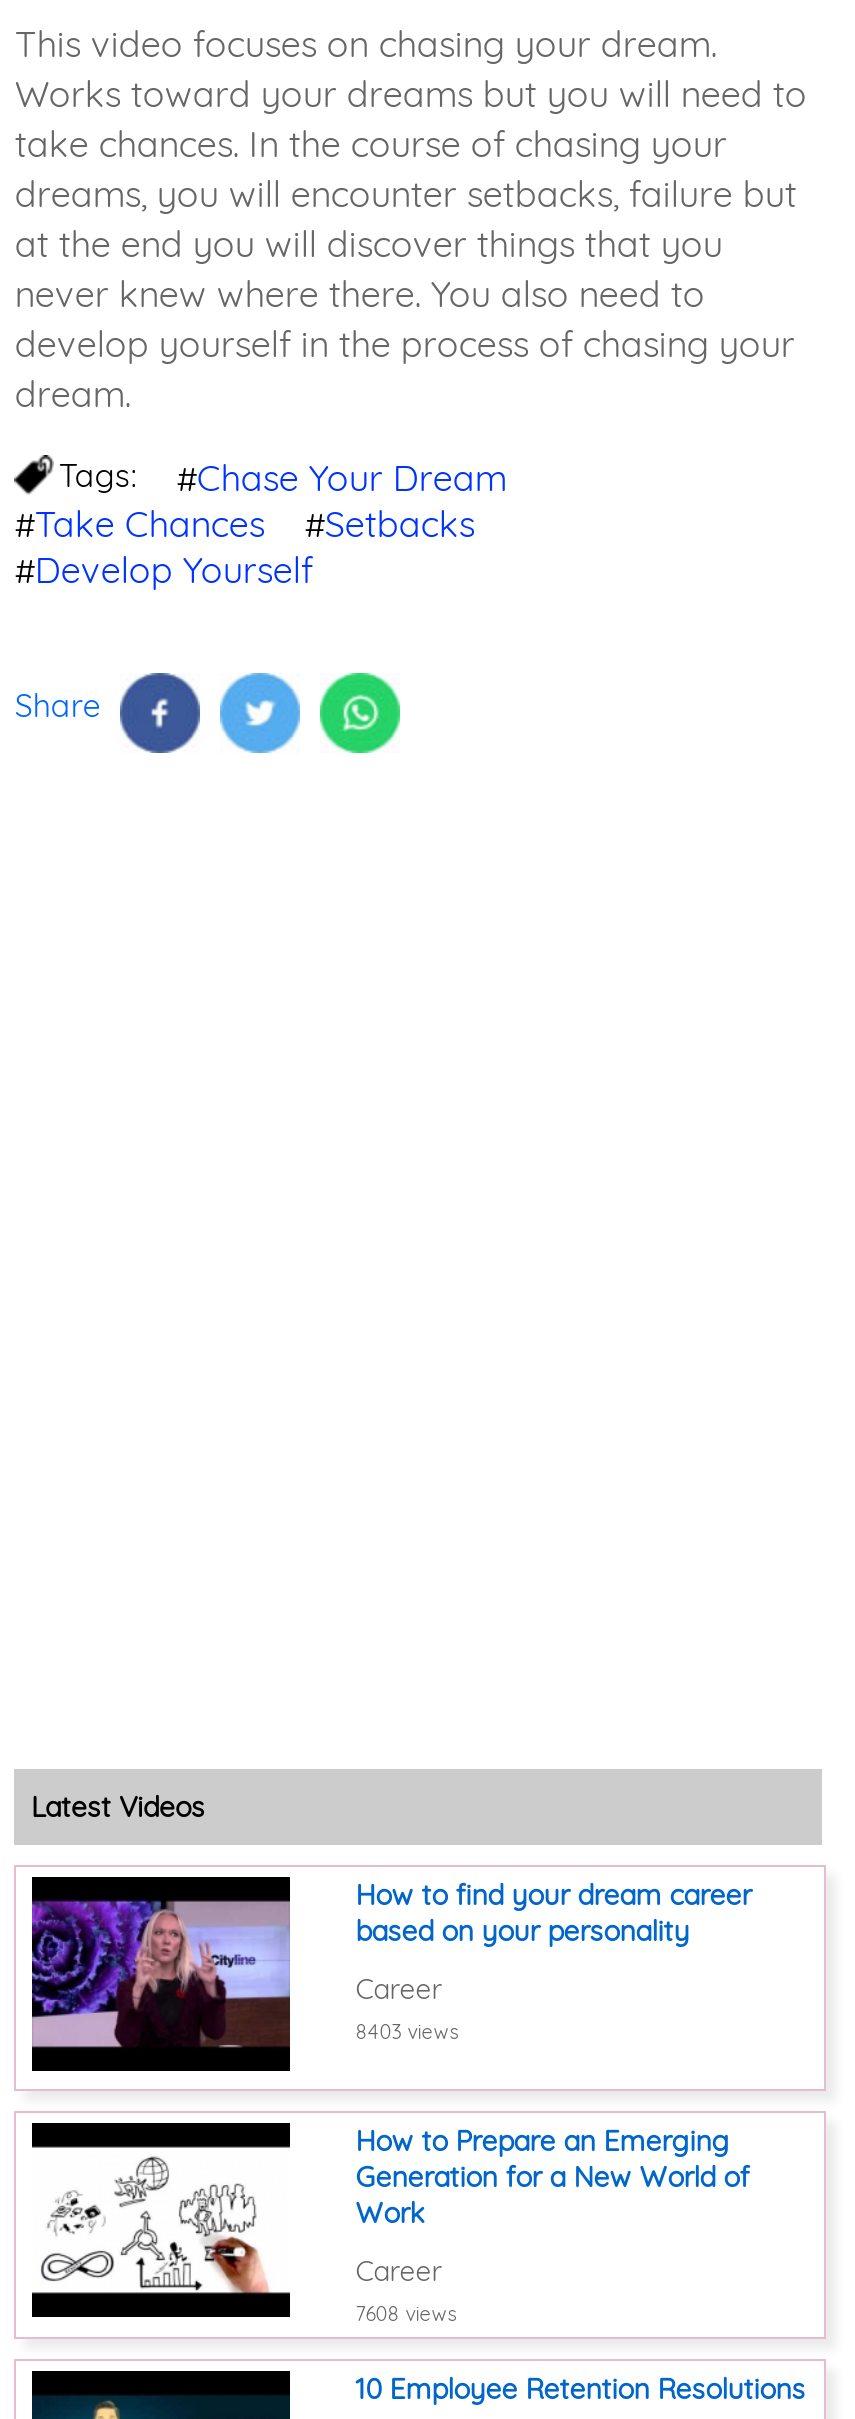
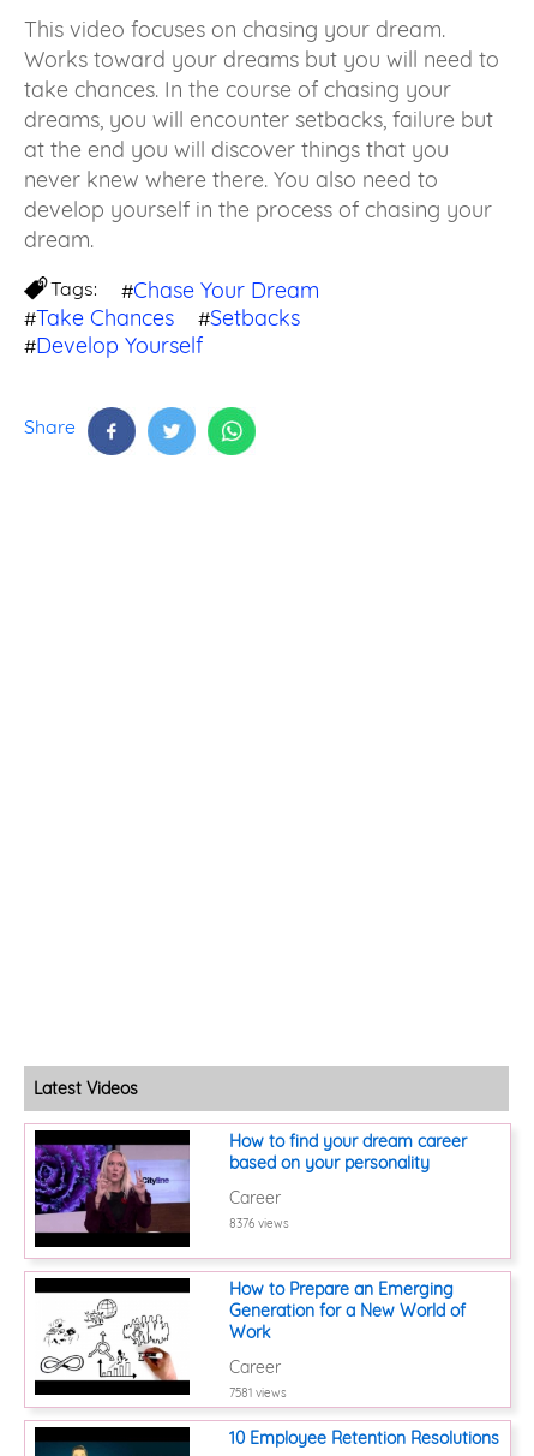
- 8403 views
+ 8376 views

- 7608 views
+ 7581 views
